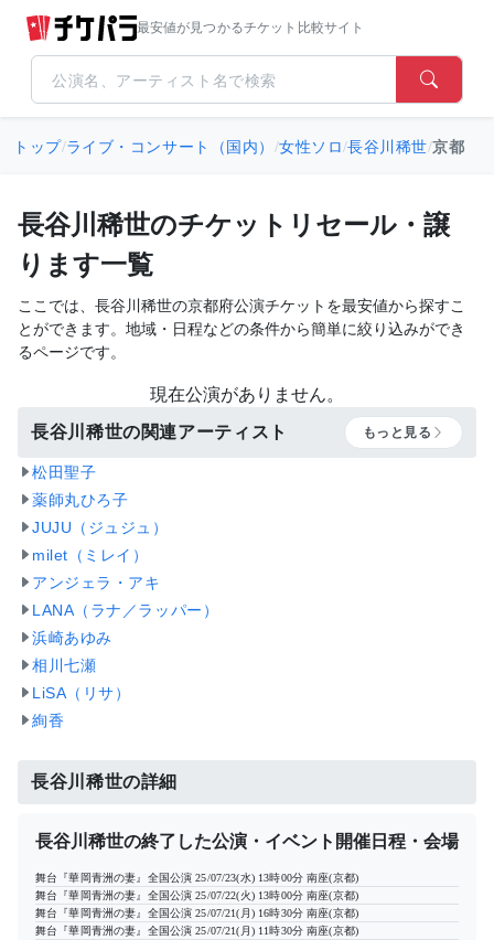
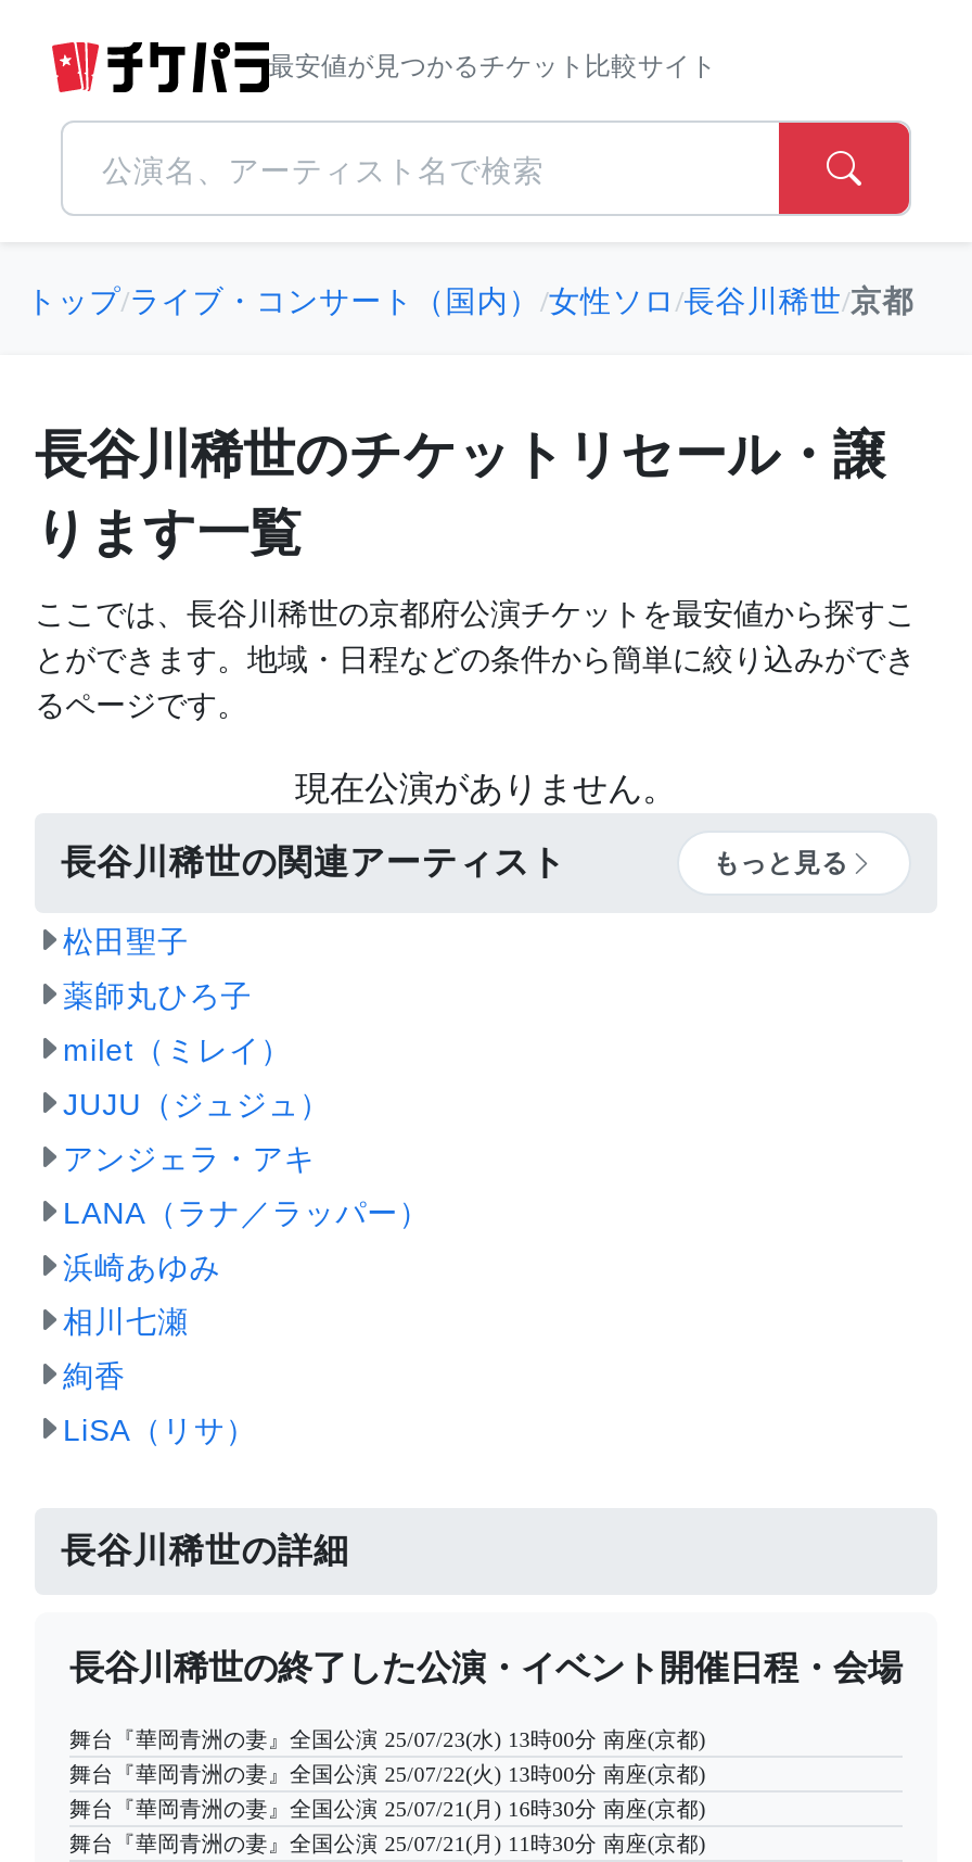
moved down: JUJU（ジュジュ）

moved up: milet（ミレイ）

moved down: LiSA（リサ）

moved up: 絢香
